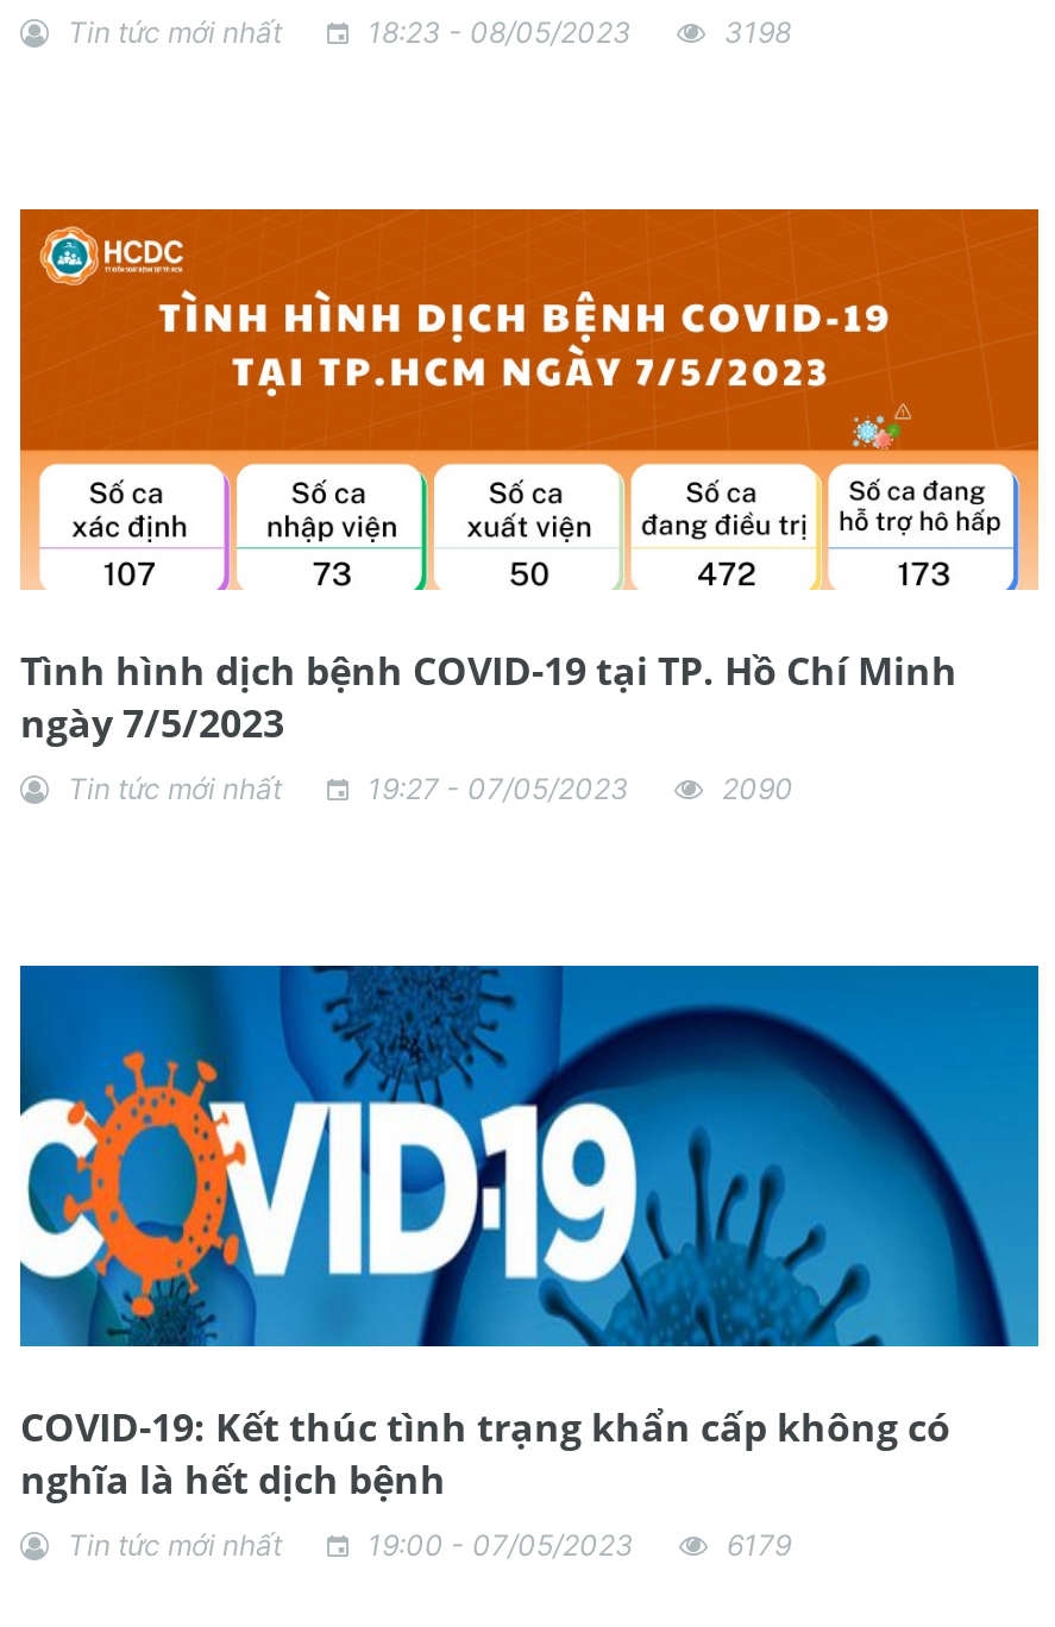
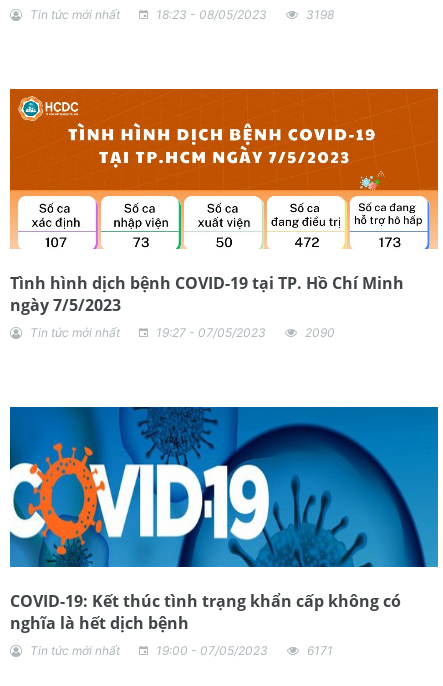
- 6179
+ 6171
